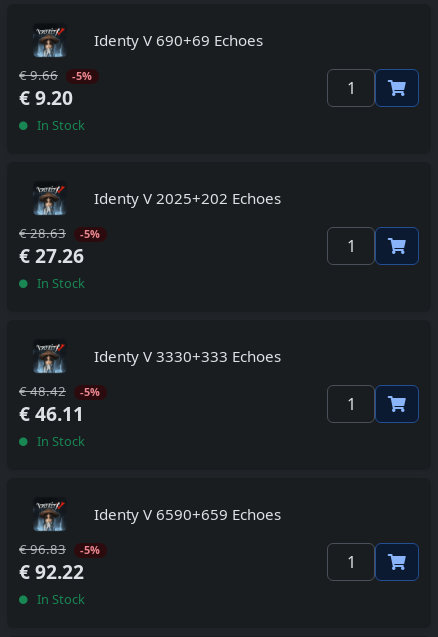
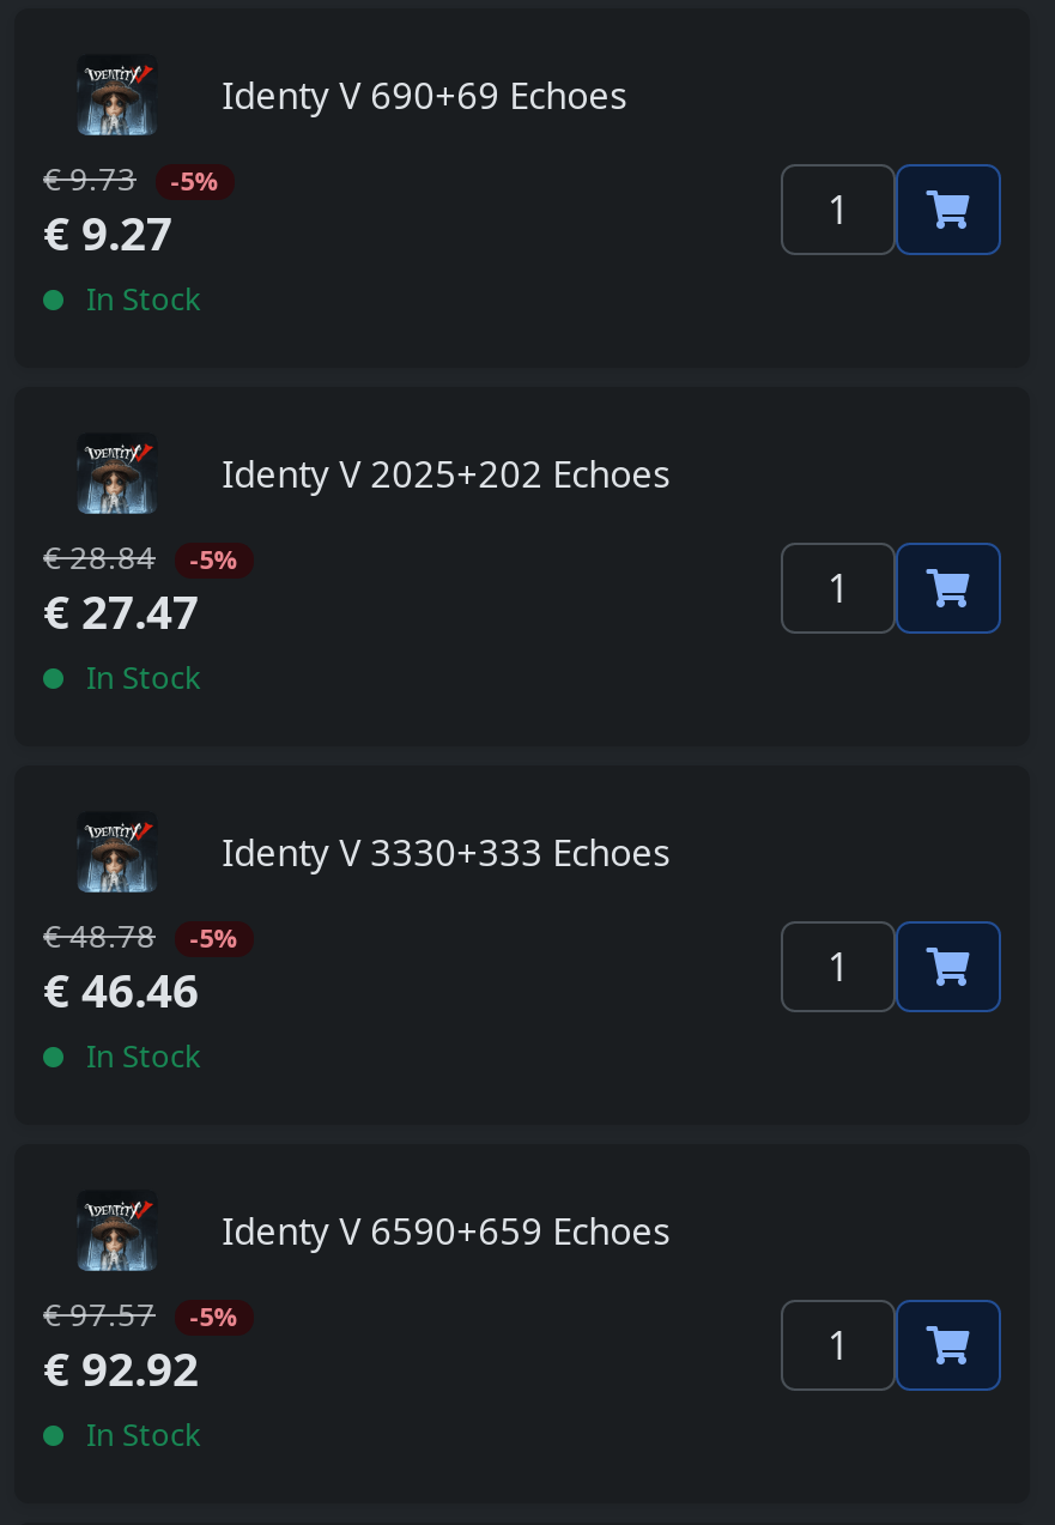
- € 9.66 -5%
+ € 9.73 -5%

- € 9.20
+ € 9.27

- € 28.63 -5%
+ € 28.84 -5%

- € 27.26
+ € 27.47

- € 48.42 -5%
+ € 48.78 -5%

- € 46.11
+ € 46.46

- € 96.83 -5%
+ € 97.57 -5%

- € 92.22
+ € 92.92
